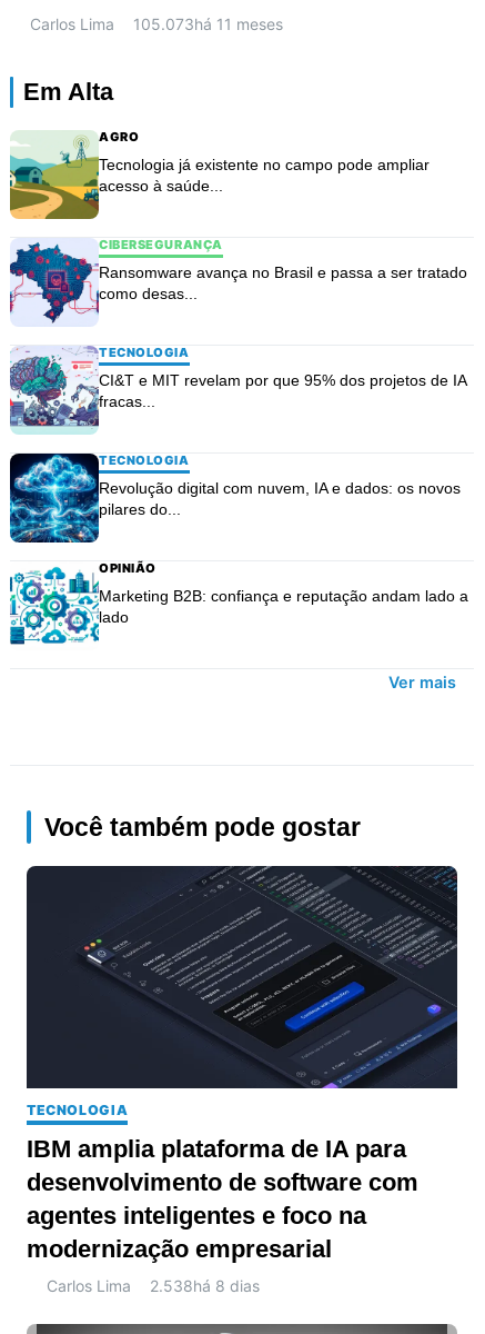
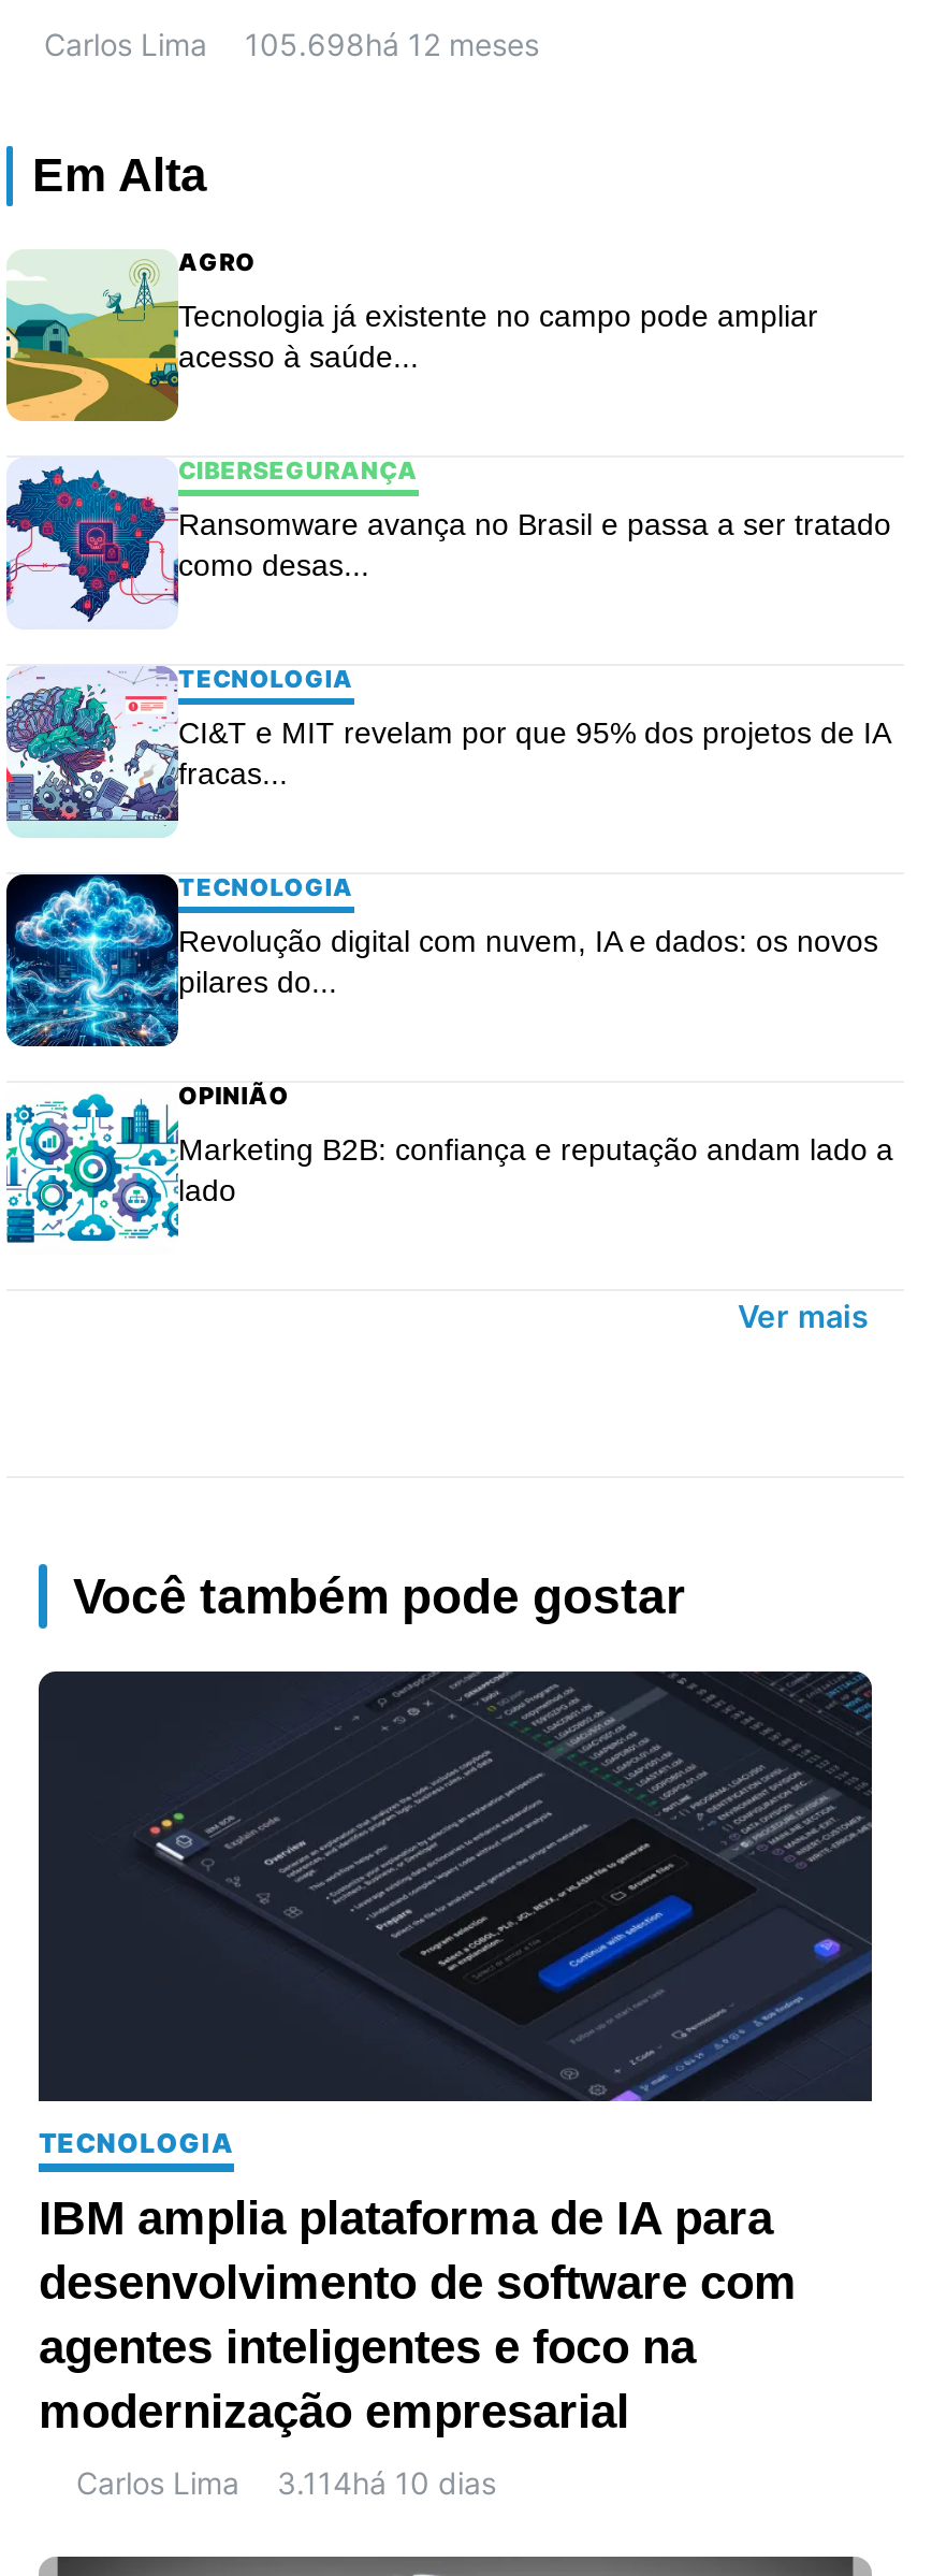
- Carlos Lima 105.073há 11 meses
+ Carlos Lima 105.698há 12 meses

- Carlos Lima 2.538há 8 dias
+ Carlos Lima 3.114há 10 dias
